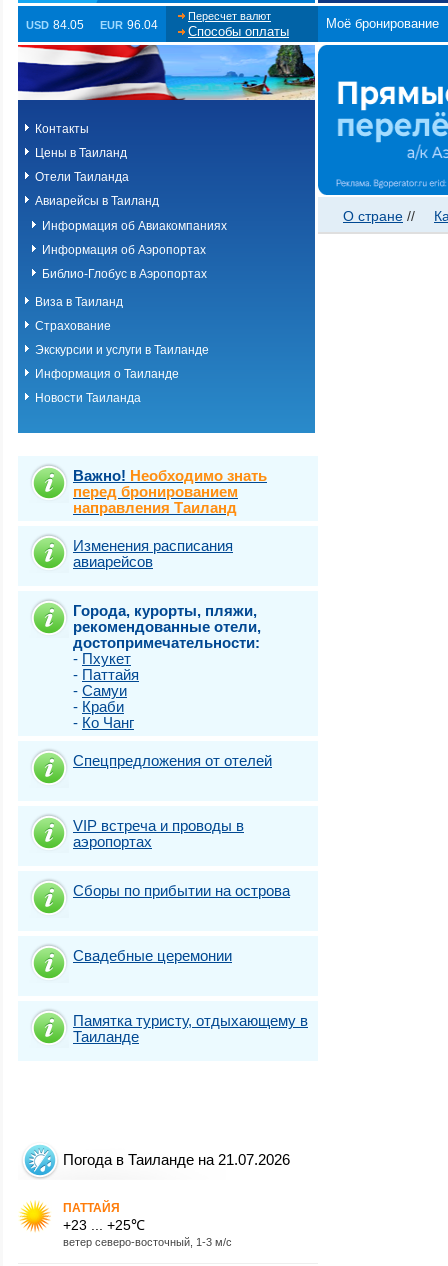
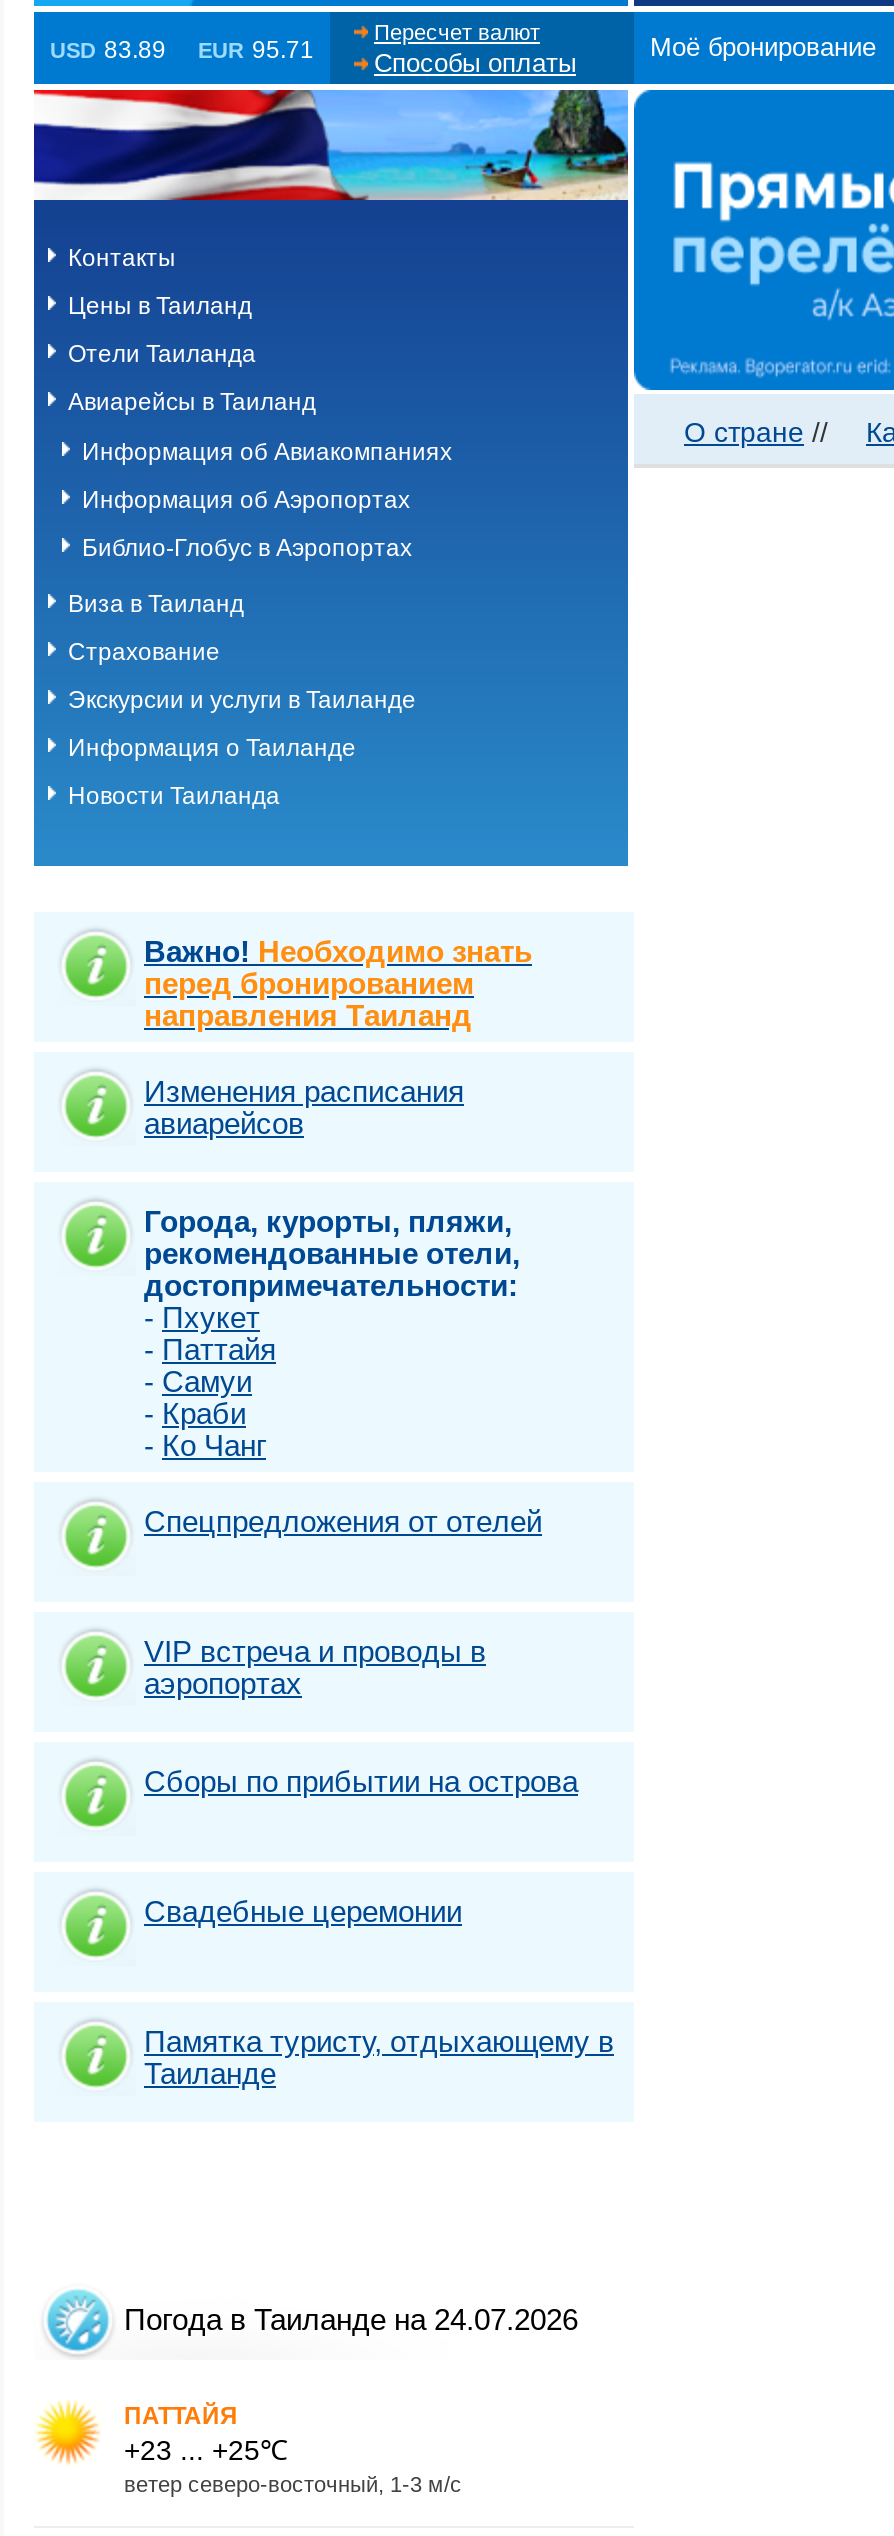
- USD 84.05
+ USD 83.89

- EUR 96.04
+ EUR 95.71

- Погода в Таиланде на 21.07.2026
+ Погода в Таиланде на 24.07.2026
